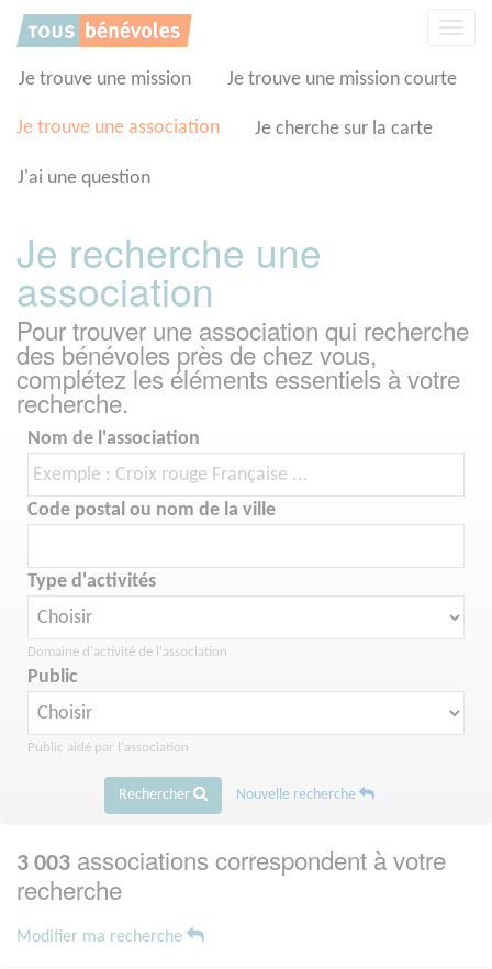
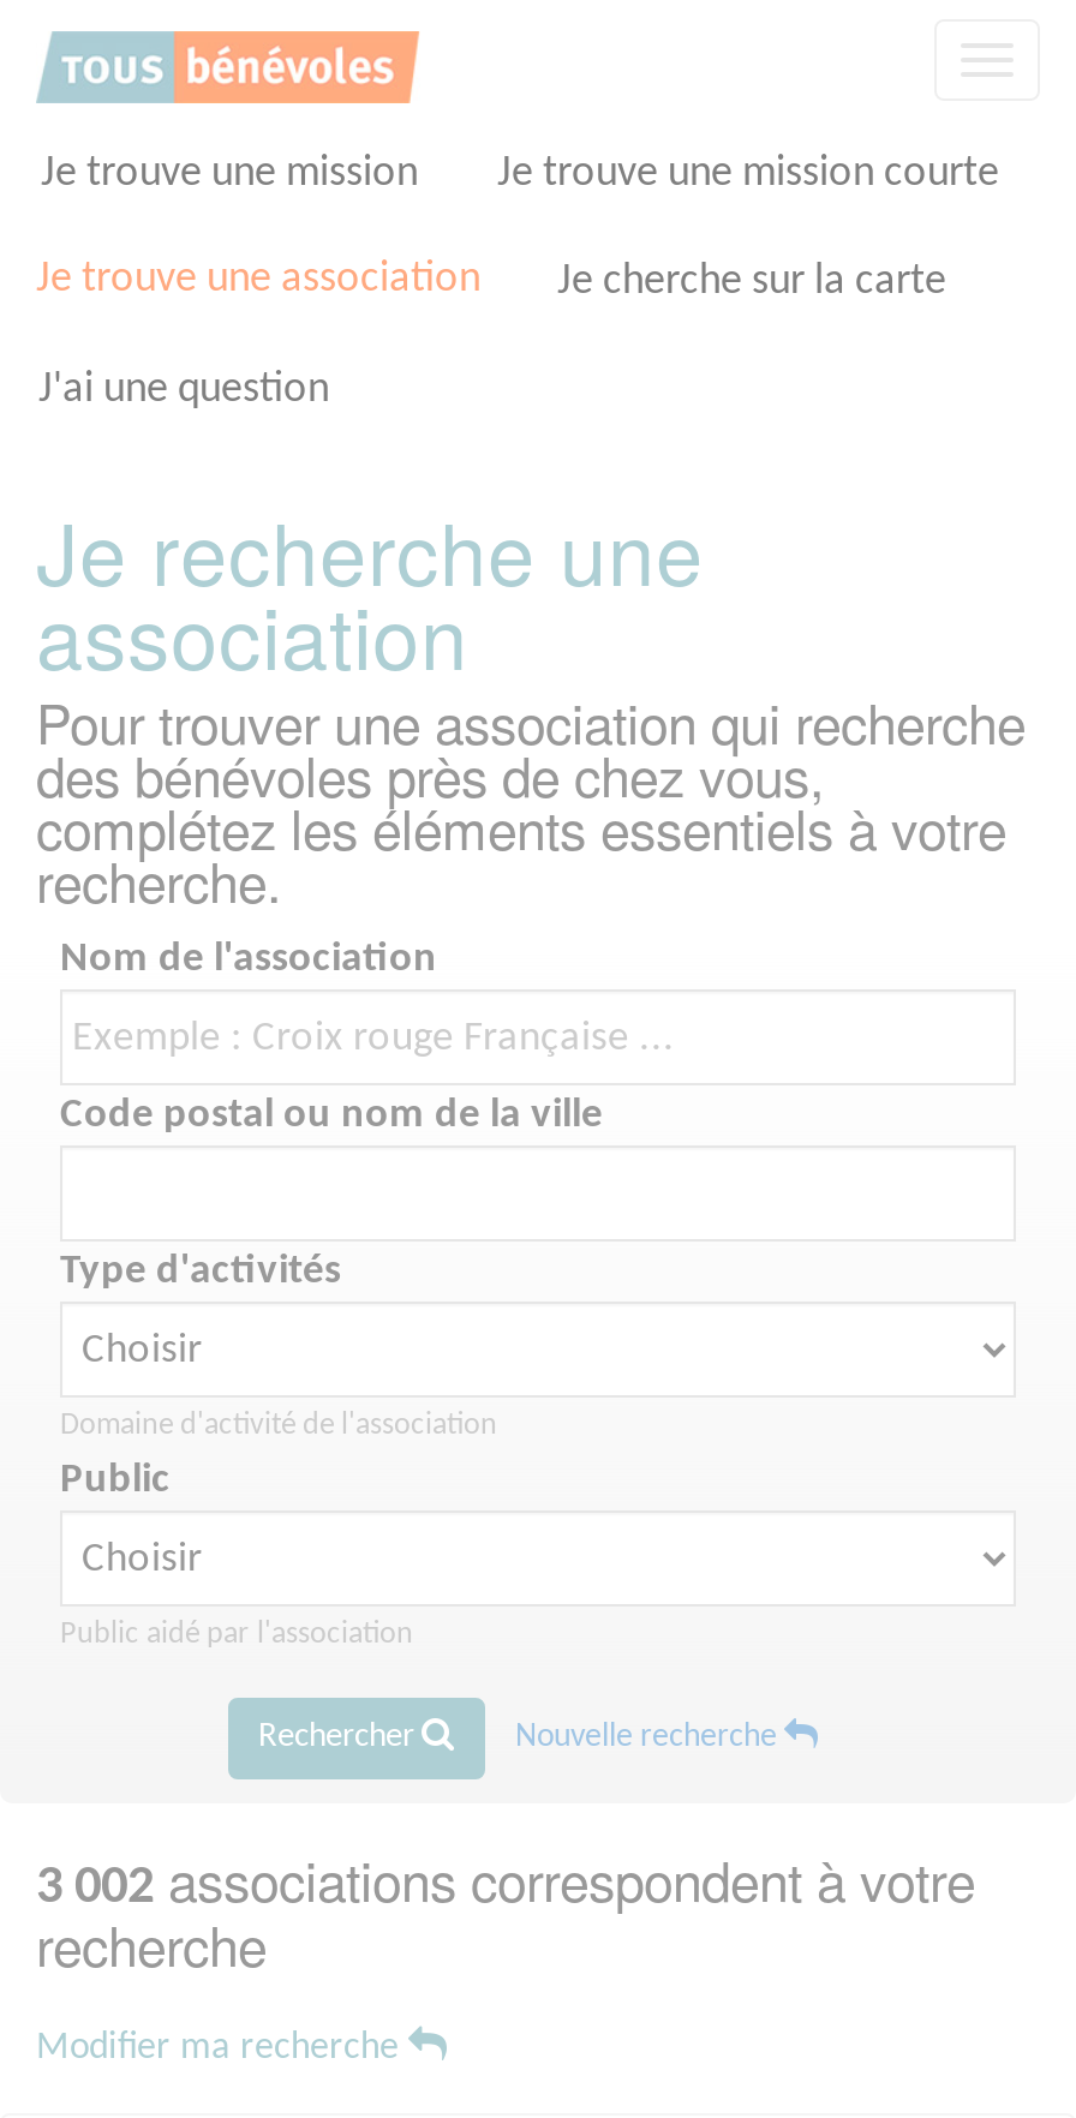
- 3 003 associations correspondent à votre
+ 3 002 associations correspondent à votre
